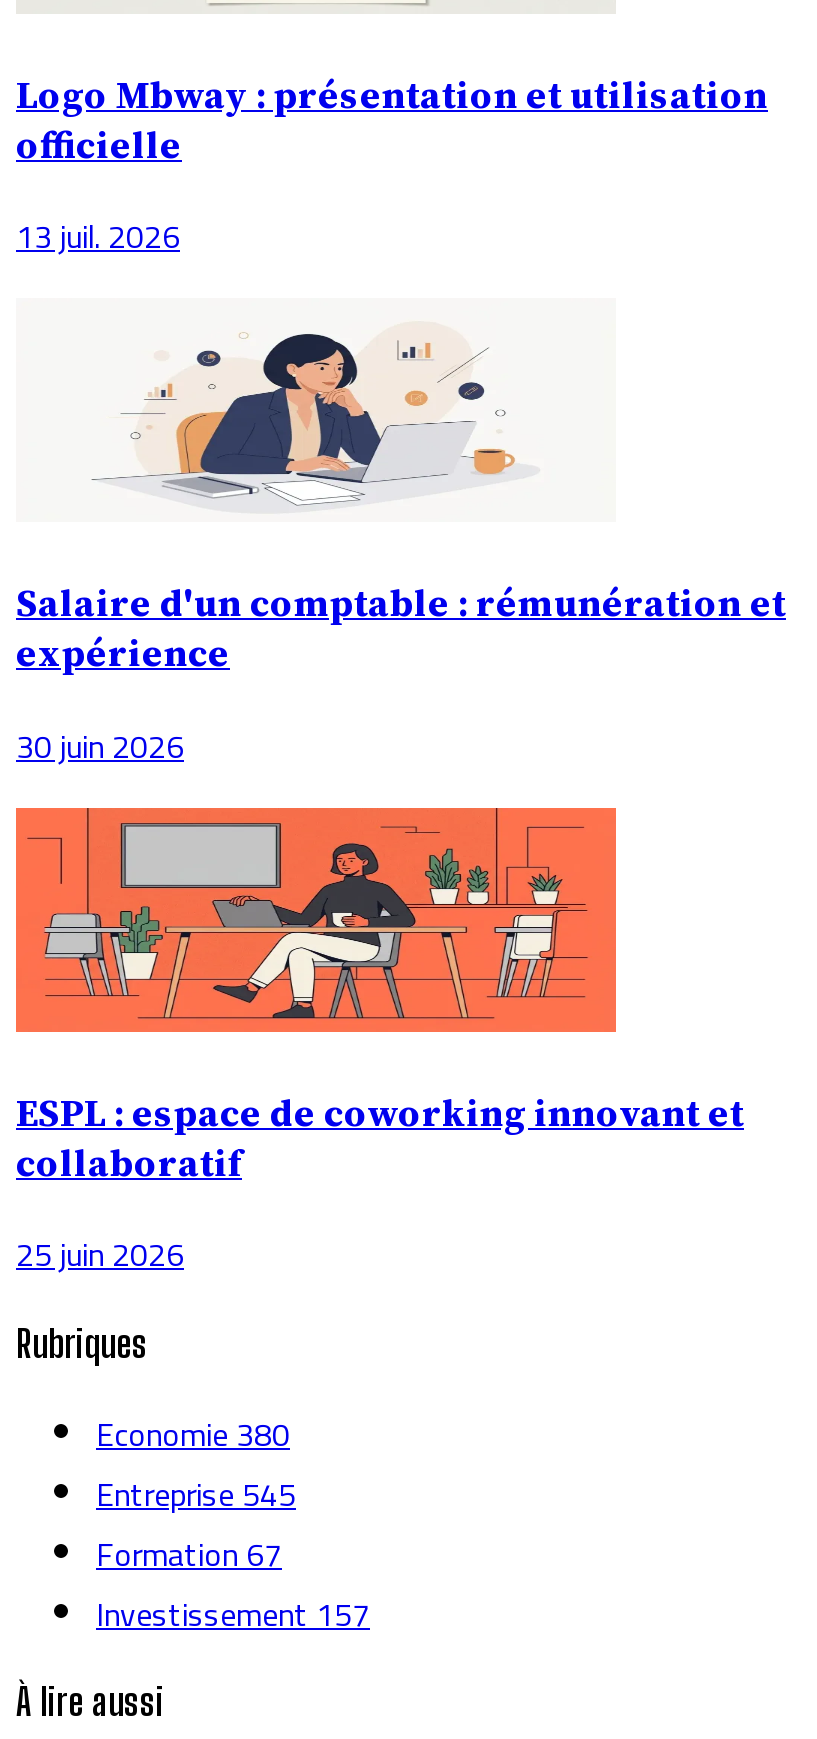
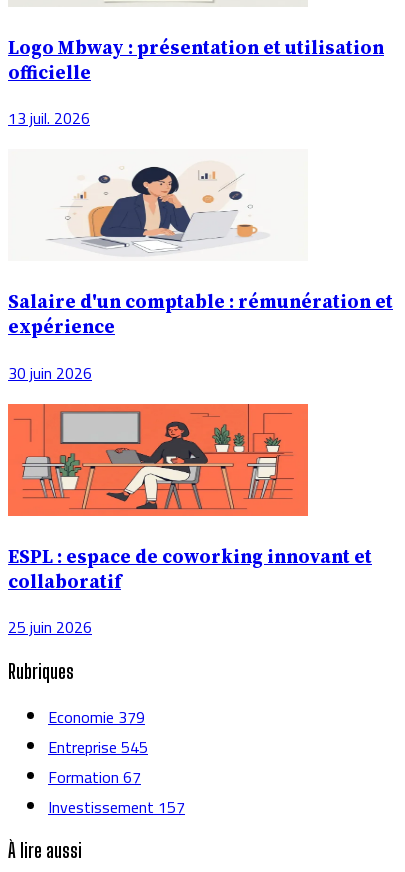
- Economie 380
+ Economie 379
